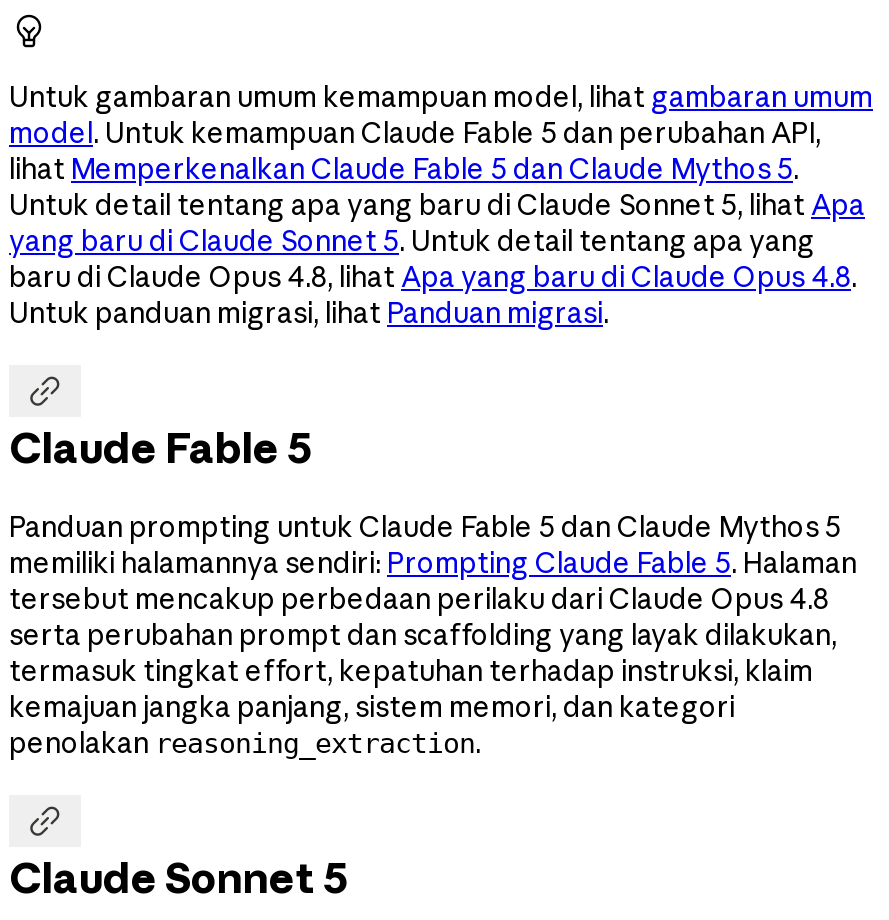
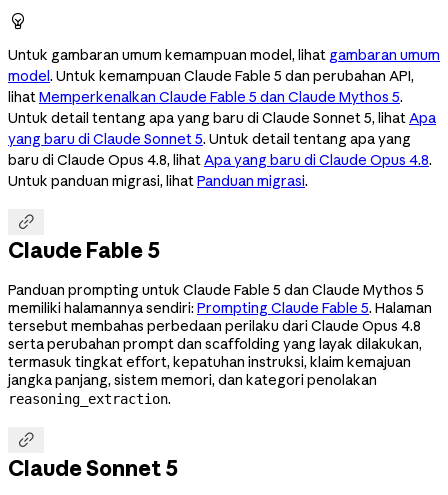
- tersebut mencakup perbedaan perilaku dari Claude Opus 4.8
+ tersebut membahas perbedaan perilaku dari Claude Opus 4.8

- termasuk tingkat effort, kepatuhan terhadap instruksi, klaim
- kemajuan jangka panjang, sistem memori, dan kategori
- penolakan reasoning_extraction.
+ termasuk tingkat effort, kepatuhan instruksi, klaim kemajuan
+ jangka panjang, sistem memori, dan kategori penolakan
+ reasoning_extraction.
